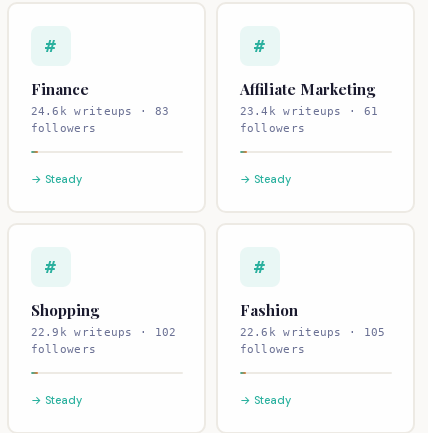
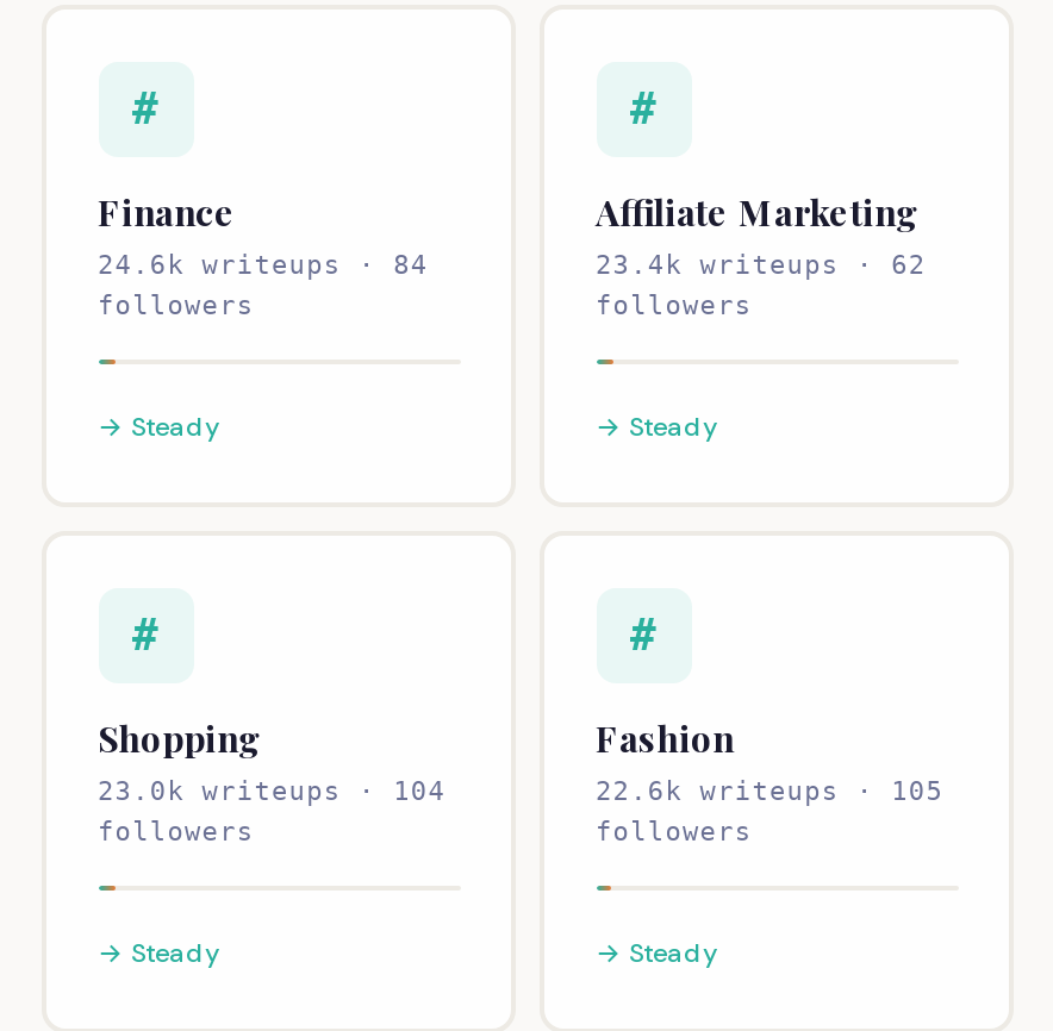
- 24.6k writeups · 83
+ 24.6k writeups · 84

- 23.4k writeups · 61
+ 23.4k writeups · 62

- 22.9k writeups · 102
+ 23.0k writeups · 104
